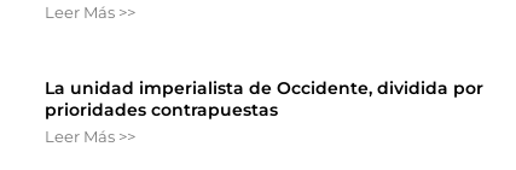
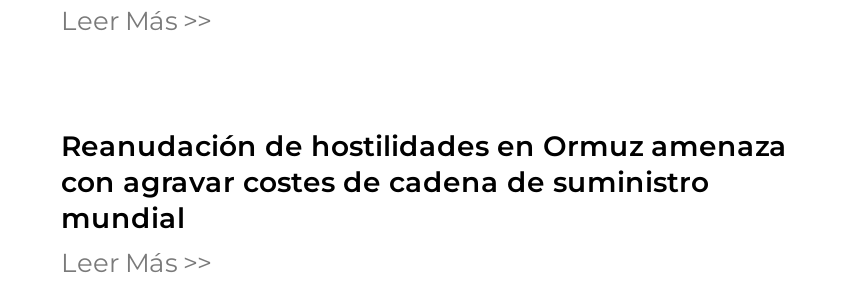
- La unidad imperialista de Occidente, dividida por
- prioridades contrapuestas
+ Reanudación de hostilidades en Ormuz amenaza
+ con agravar costes de cadena de suministro
+ mundial
